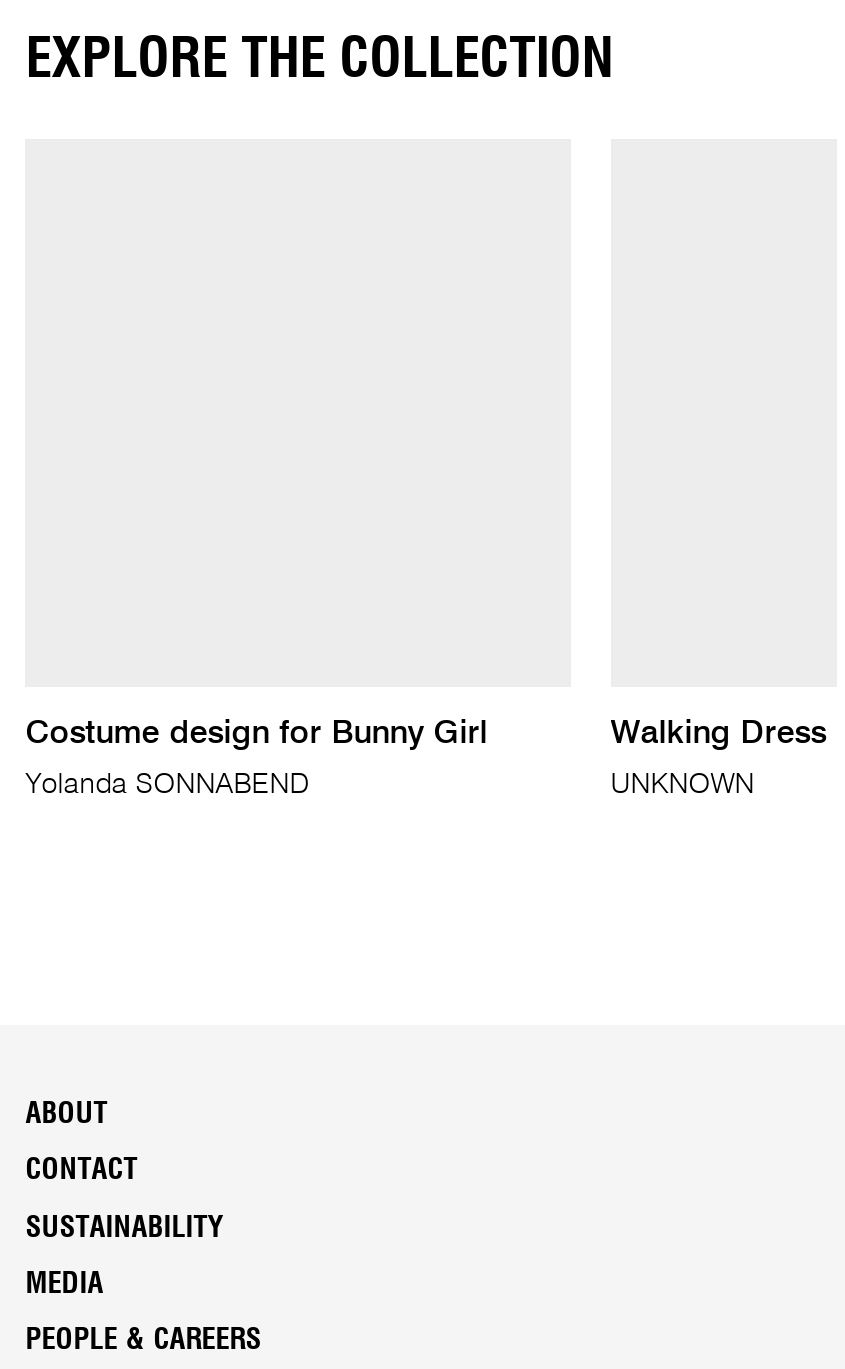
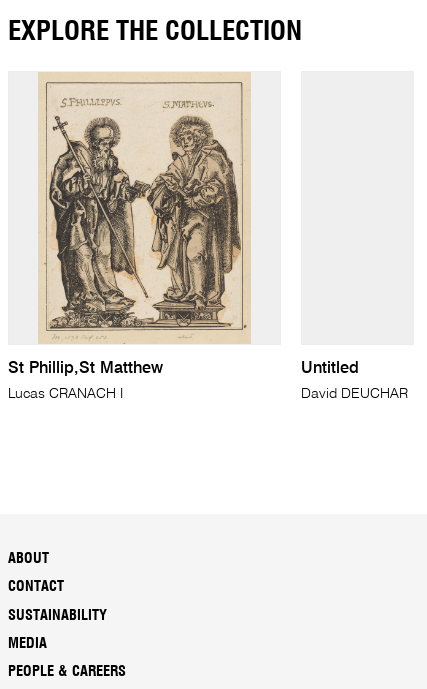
+ [image]

- Costume design for Bunny Girl
+ St Phillip,St Matthew

- Walking Dress
+ Untitled

- Yolanda SONNABEND
+ Lucas CRANACH I

- UNKNOWN
+ David DEUCHAR
